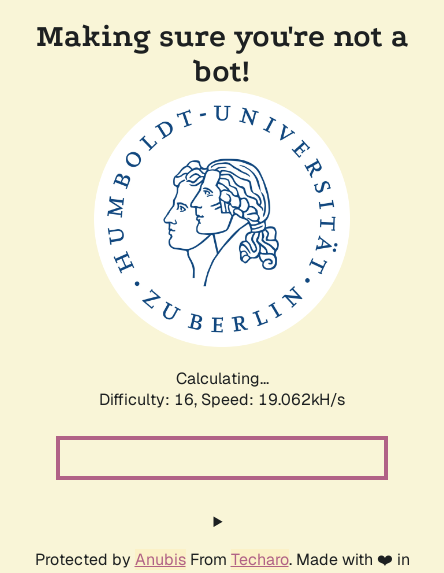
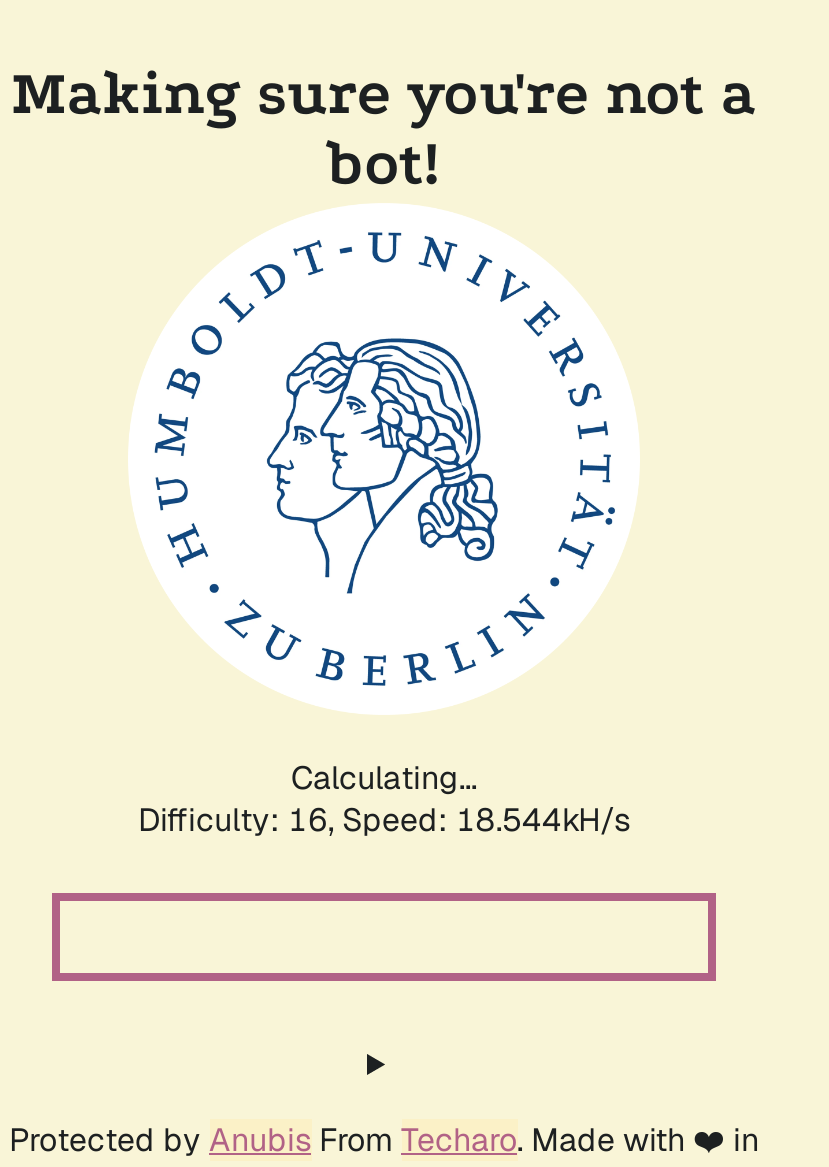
- Difficulty: 16, Speed: 19.062kH/s
+ Difficulty: 16, Speed: 18.544kH/s
